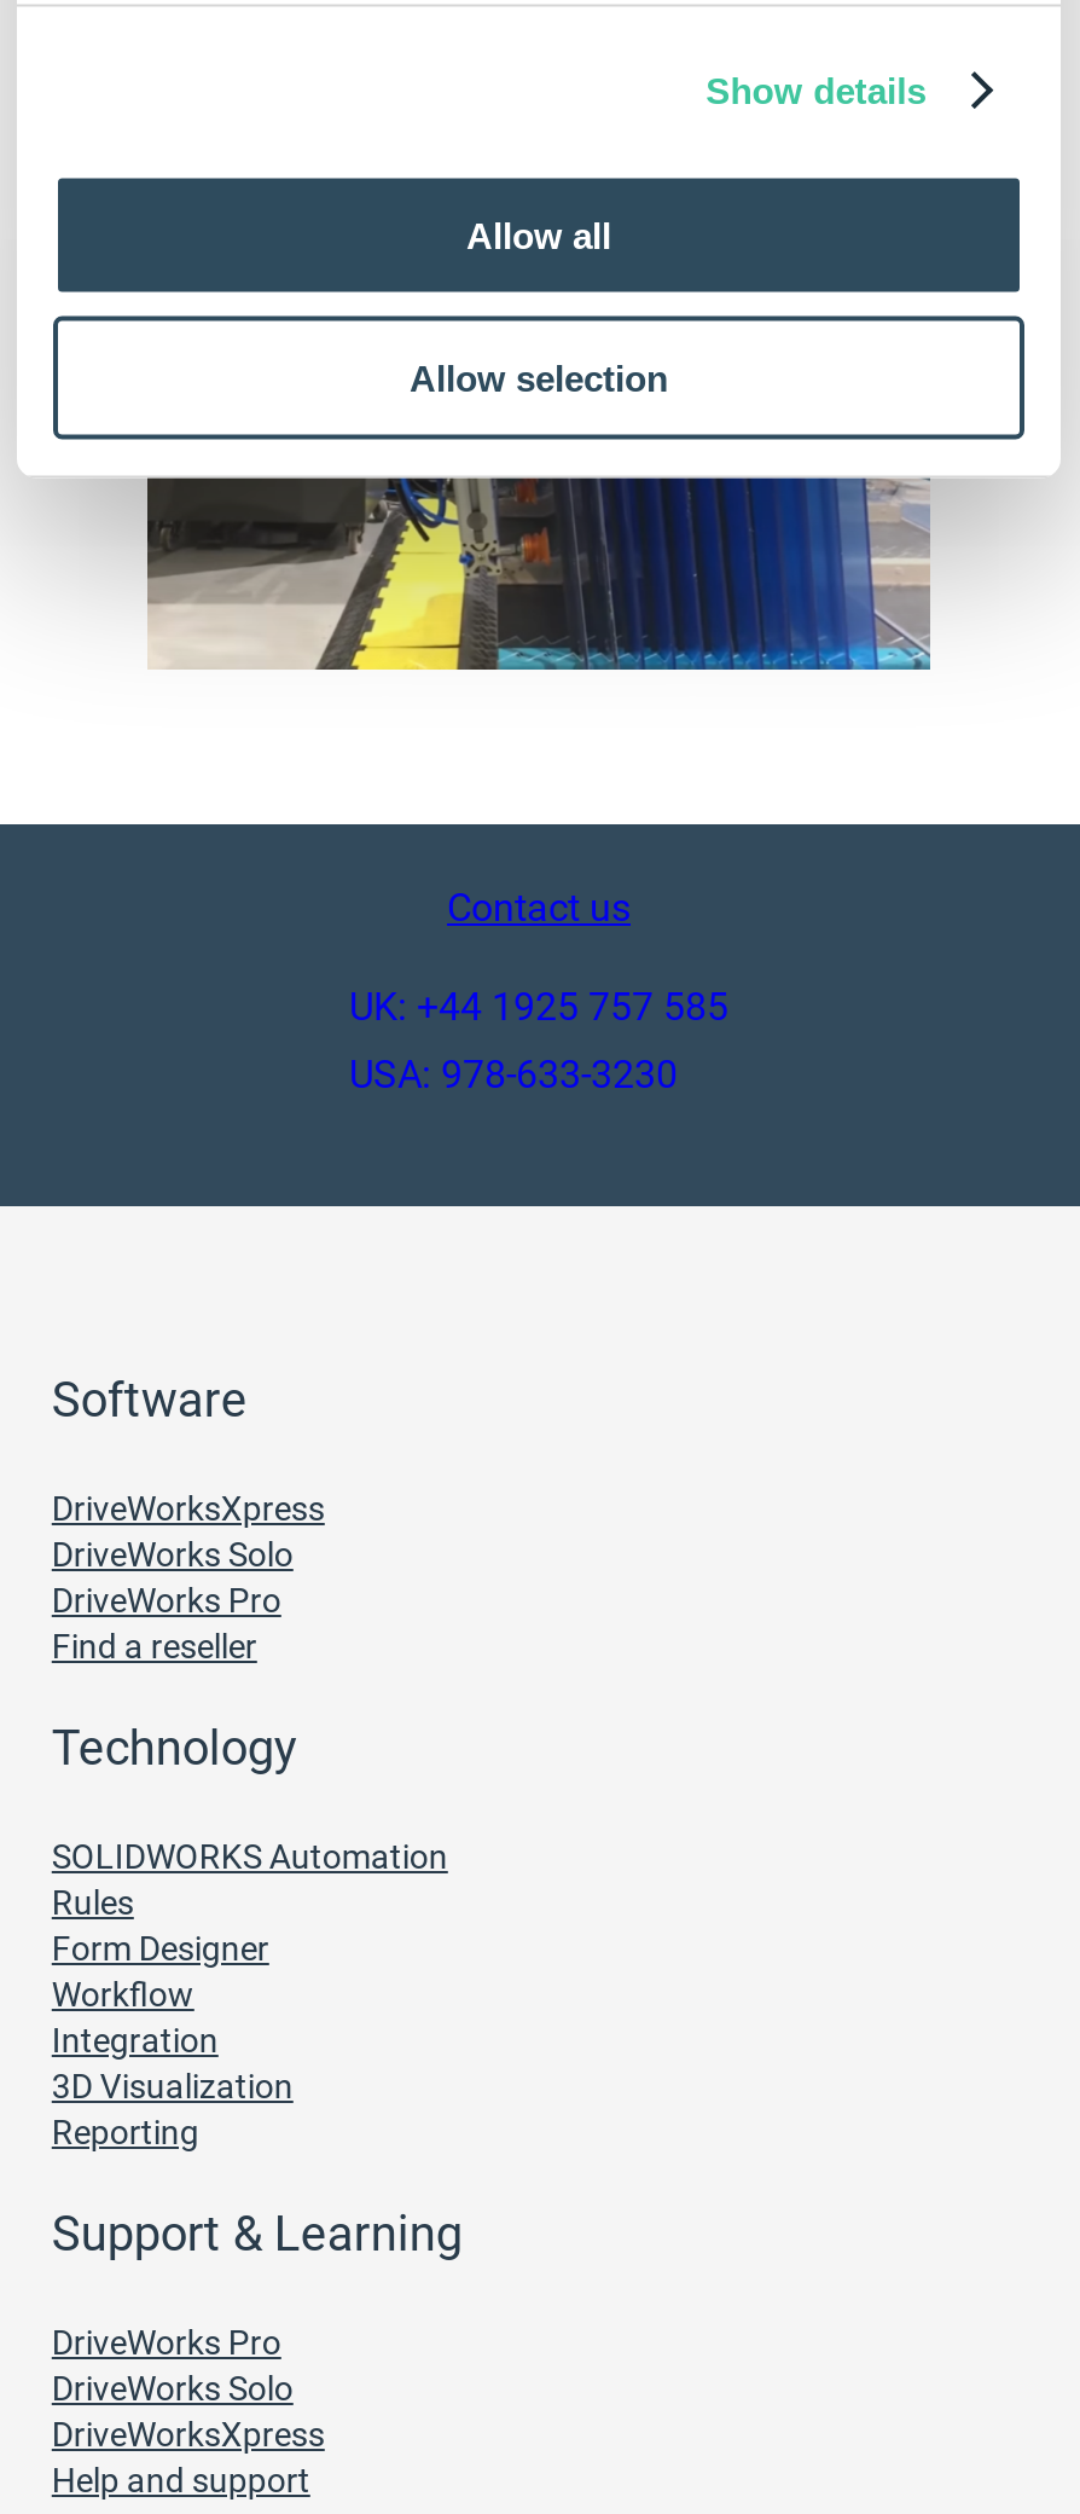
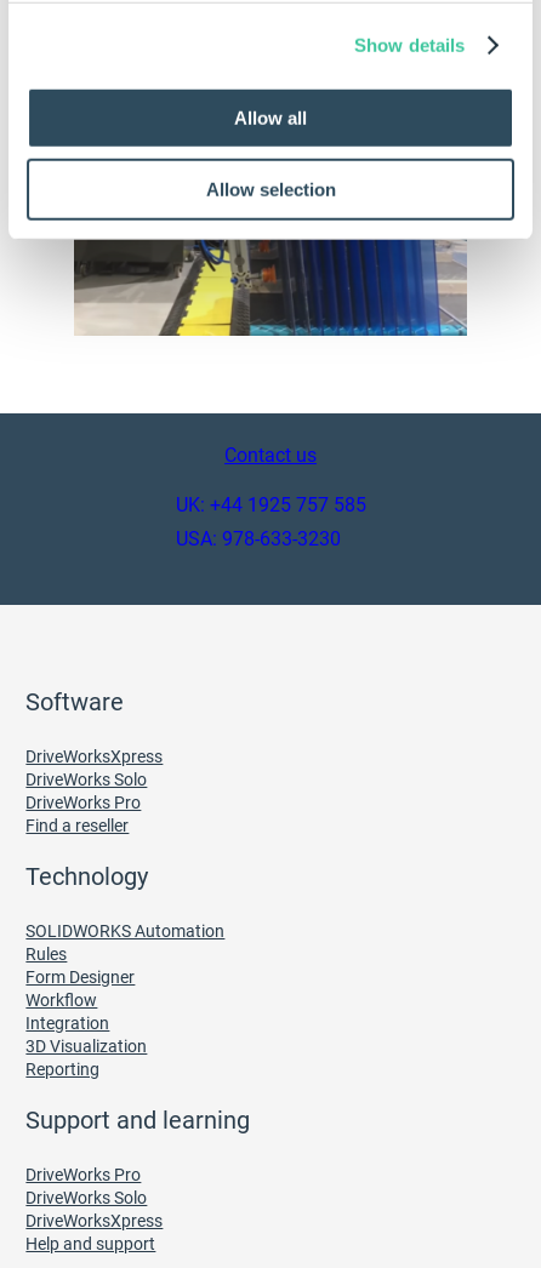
- Support & Learning
+ Support and learning
